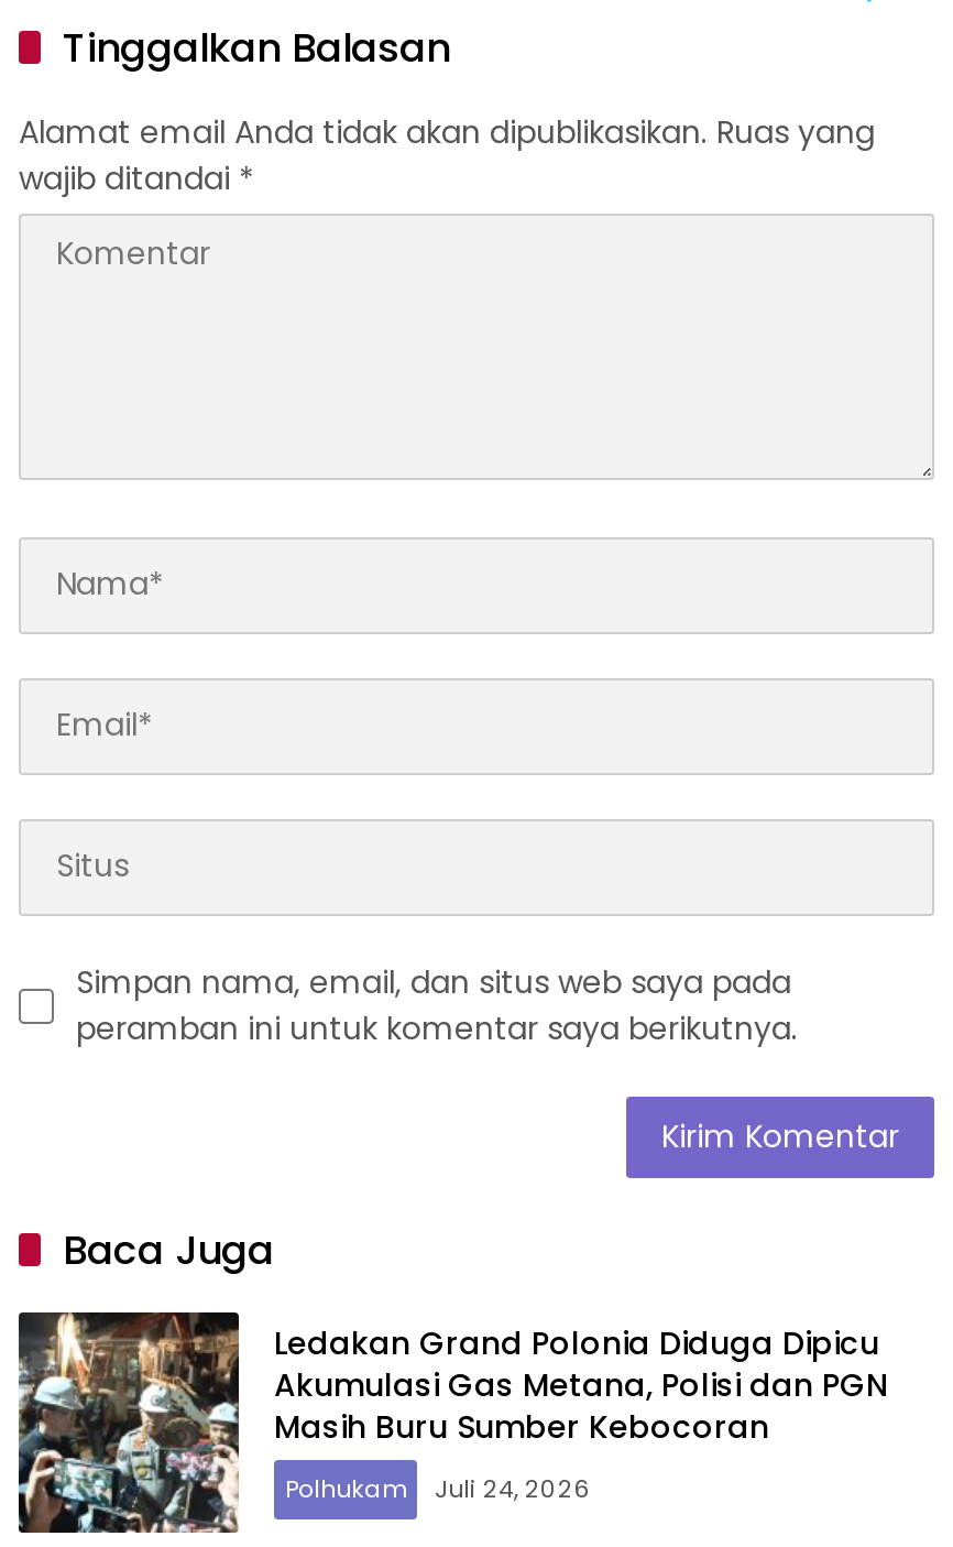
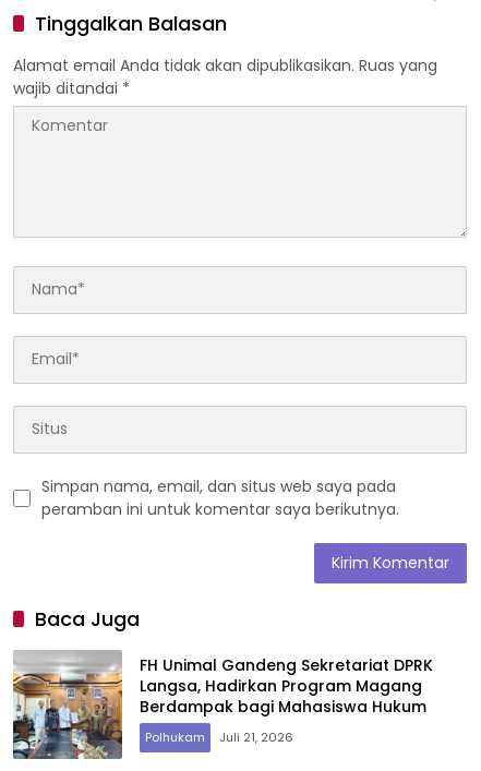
- [image]
- Ledakan Grand Polonia Diduga Dipicu
- Akumulasi Gas Metana, Polisi dan PGN
- Masih Buru Sumber Kebocoran
+ [image]
+ FH Unimal Gandeng Sekretariat DPRK
+ Langsa, Hadirkan Program Magang
+ Berdampak bagi Mahasiswa Hukum

- Polhukam Juli 24, 2026
+ Polhukam Juli 21, 2026
